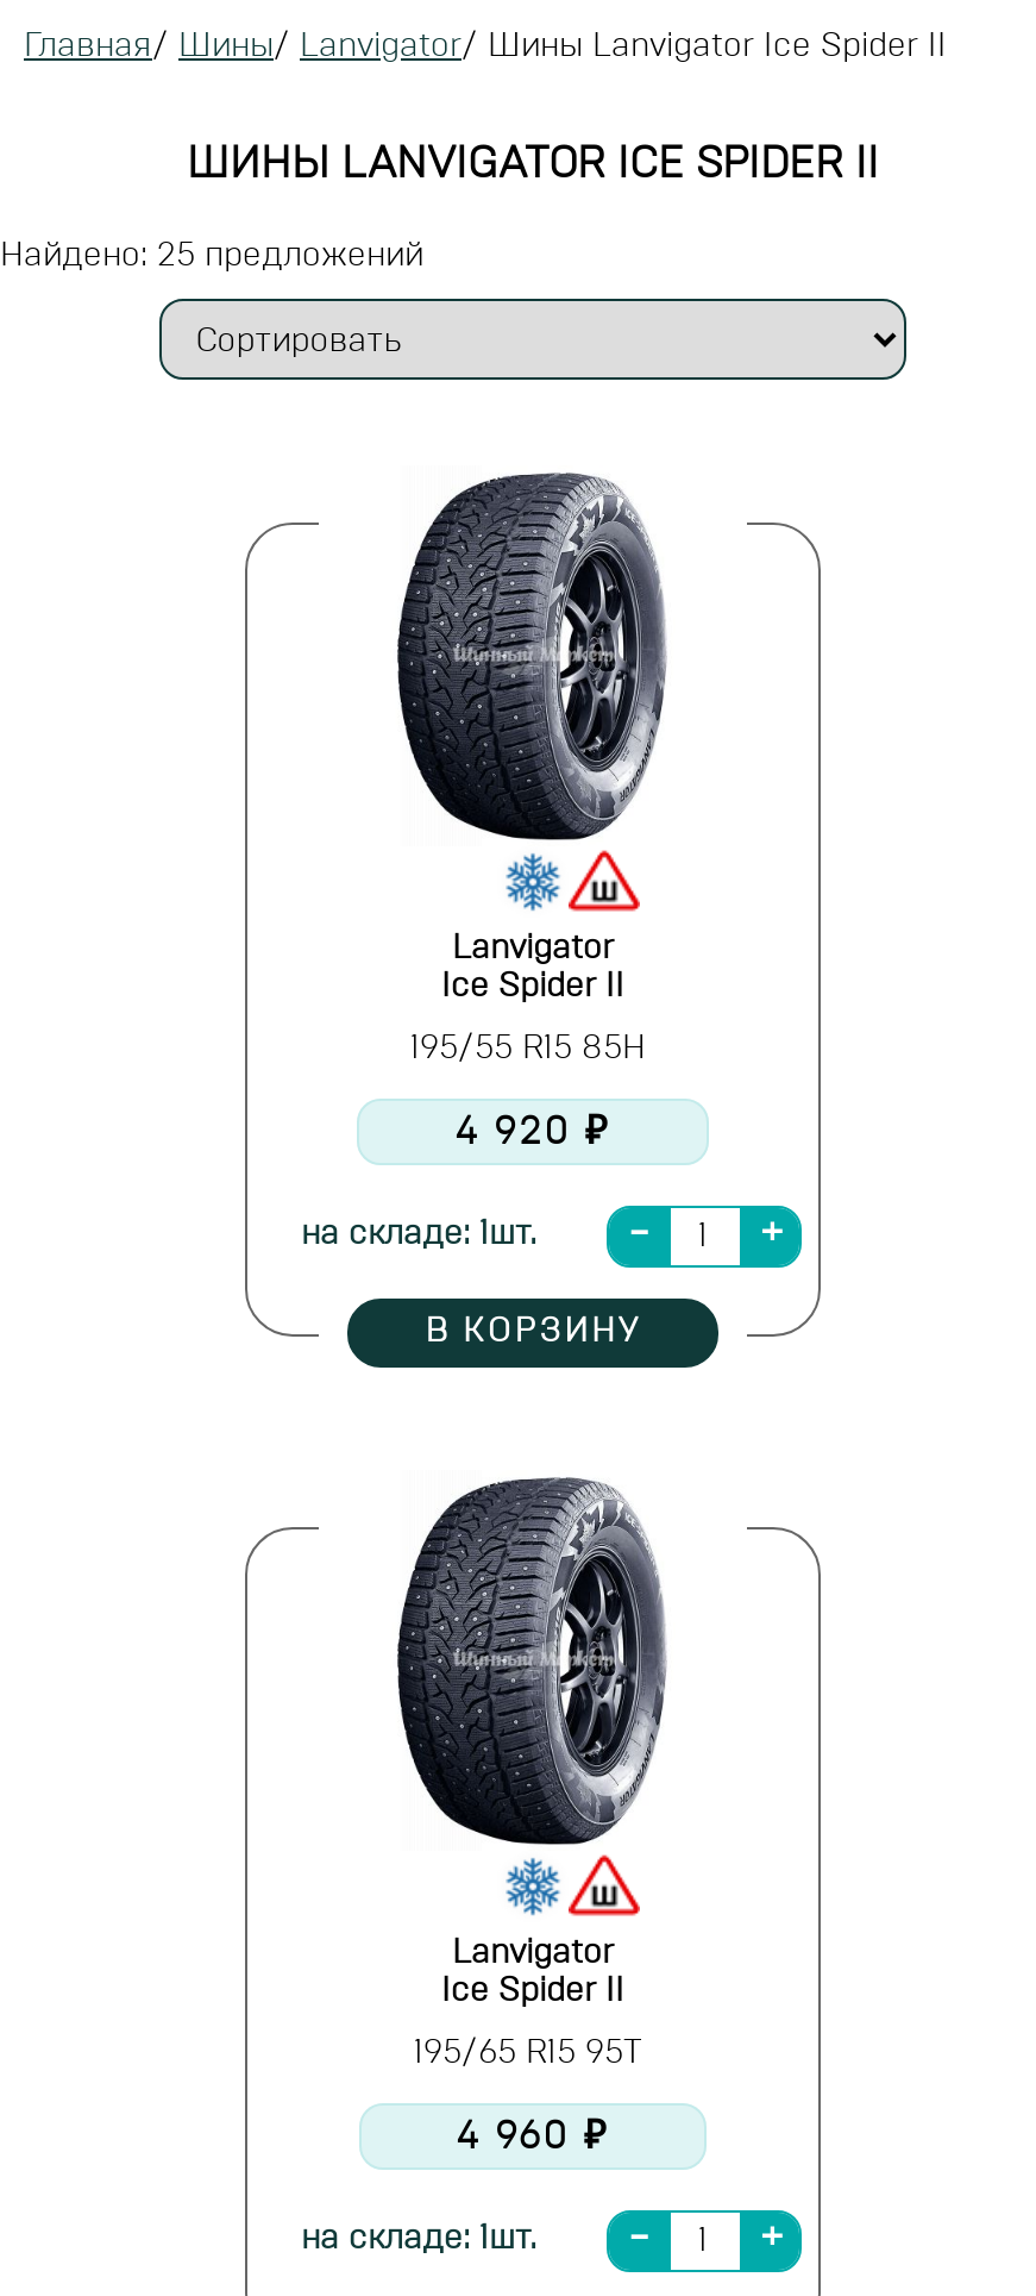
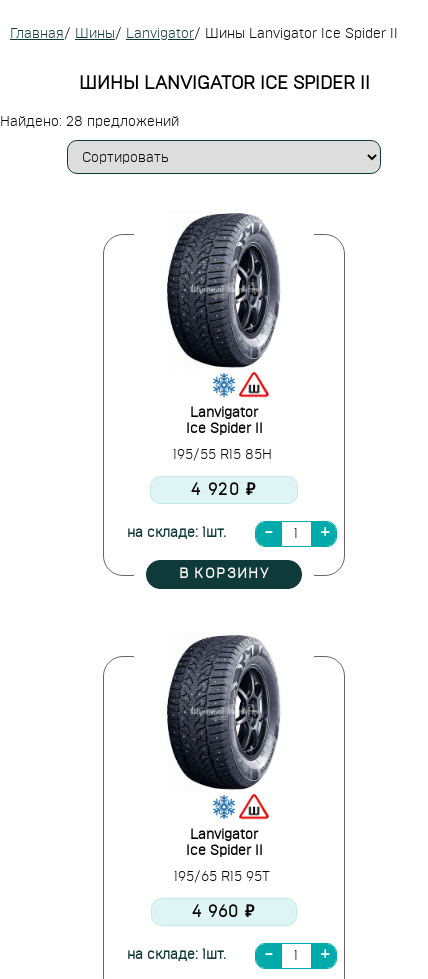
- Найдено: 25 предложений
+ Найдено: 28 предложений
